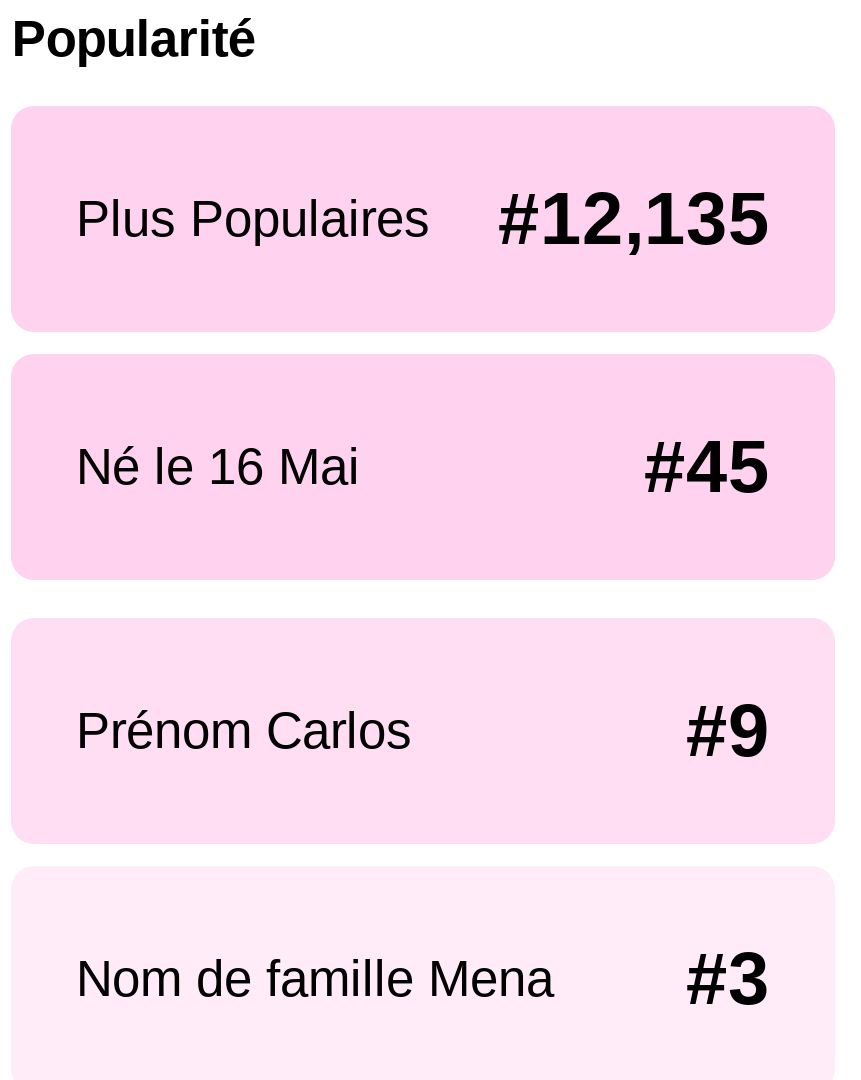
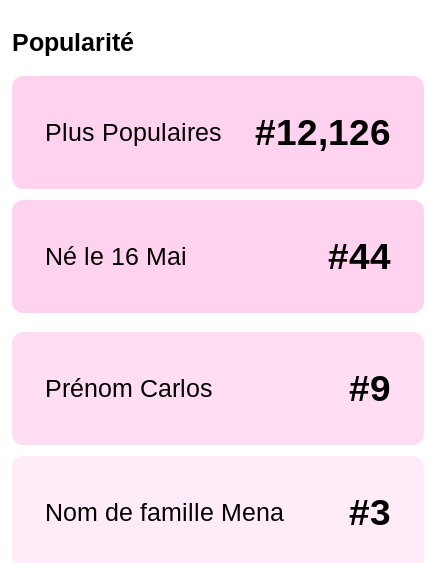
- Plus Populaires #12,135
+ Plus Populaires #12,126

- #45
+ #44
